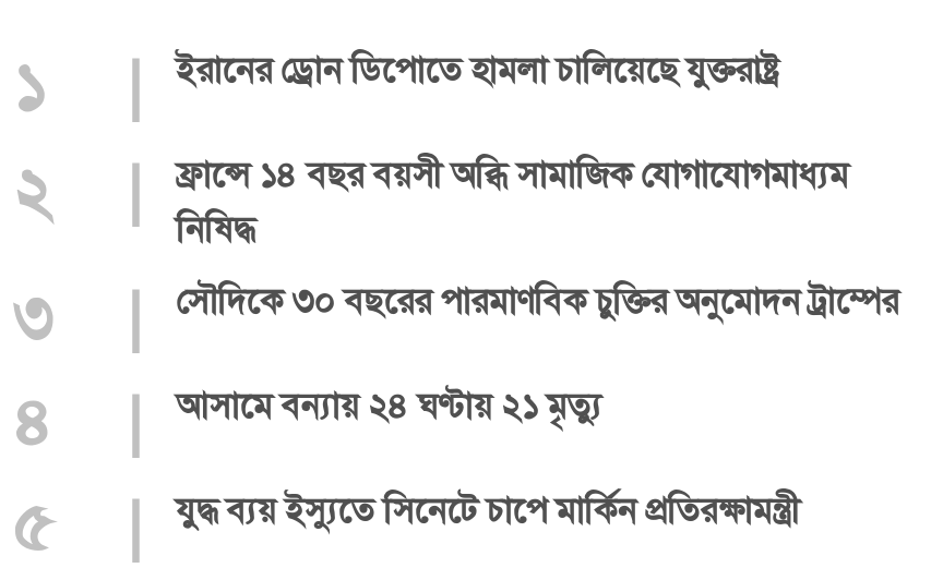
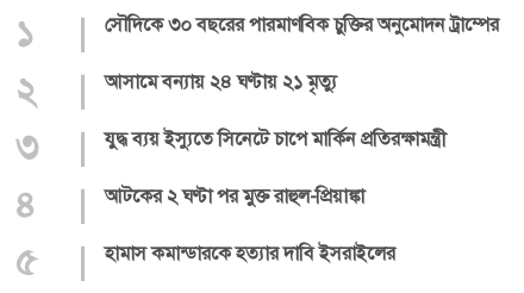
- ইরানের ড্রোন ডিপোতে হামলা চালিয়েছে যুক্তরাষ্ট্র

- ফ্রান্সে ১৪ বছর বয়সী অব্ধি সামাজিক যোগাযোগমাধ্যম
- নিষিদ্ধ

moved up: সৌদিকে ৩০ বছরের পারমাণবিক চুক্তির অনুমোদন ট্রাম্পের

moved up: আসামে বন্যায় ২৪ ঘণ্টায় ২১ মৃত্যু

+ আটকের ২ ঘণ্টা পর মুক্ত রাহুল-প্রিয়াঙ্কা

moved up: যুদ্ধ ব্যয় ইস্যুতে সিনেটে চাপে মার্কিন প্রতিরক্ষামন্ত্রী

+ হামাস কমান্ডারকে হত্যার দাবি ইসরাইলের
